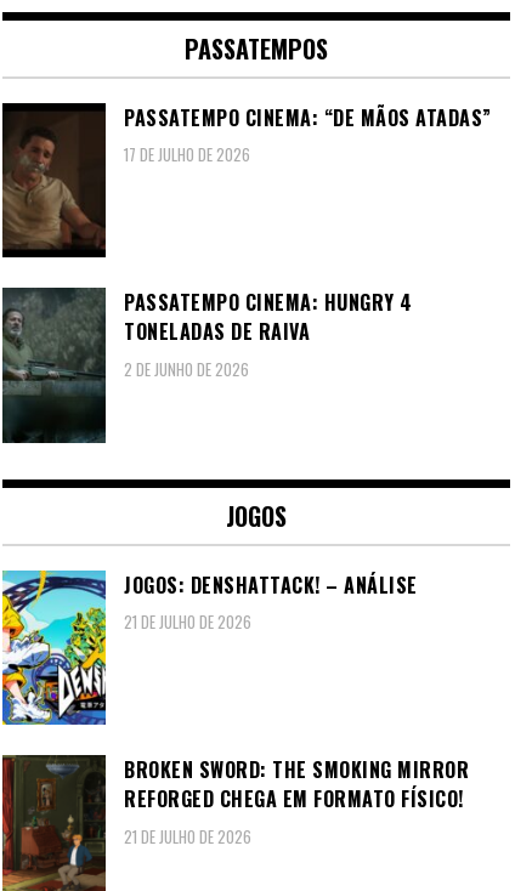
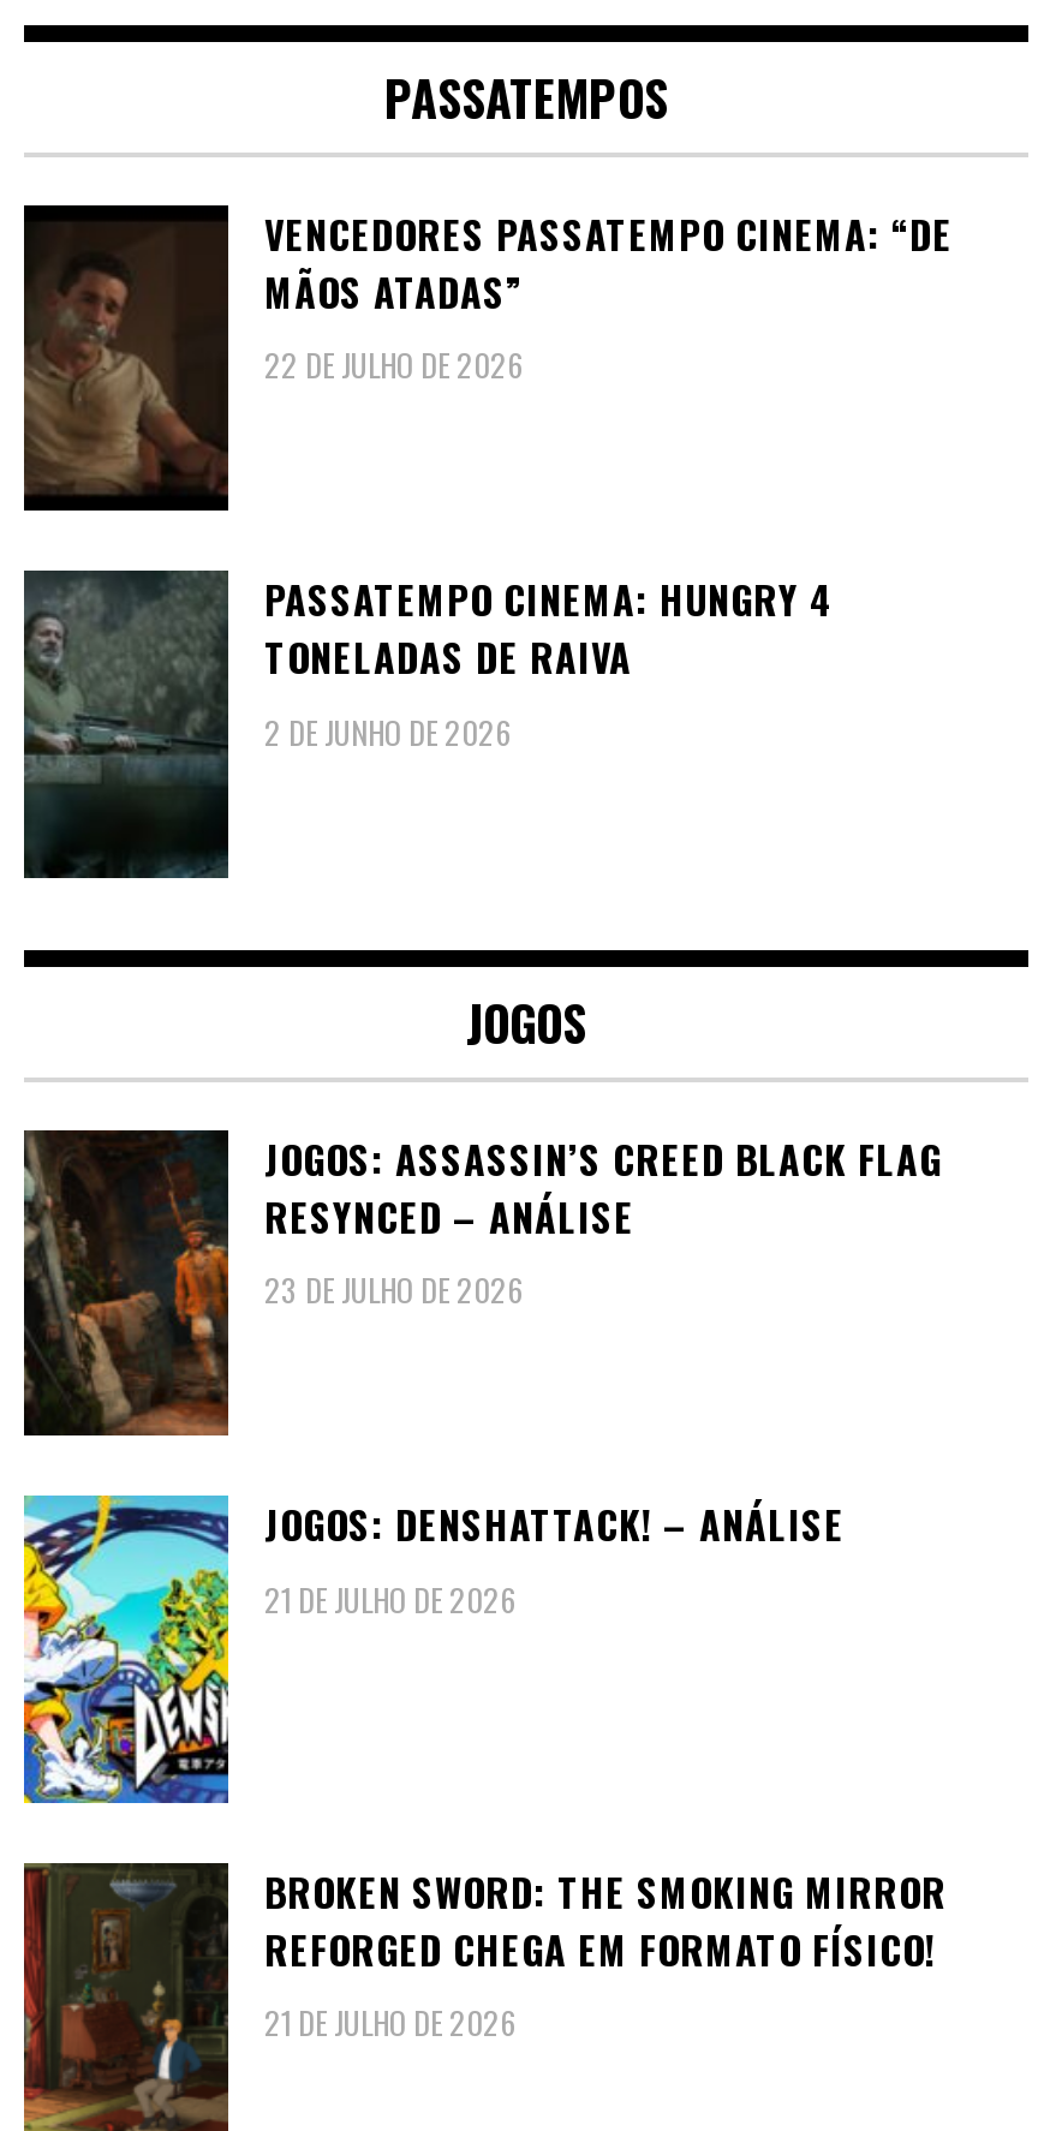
- PASSATEMPO CINEMA: “DE MÃOS ATADAS”
- 17 DE JULHO DE 2026
+ VENCEDORES PASSATEMPO CINEMA: “DE
+ MÃOS ATADAS”
+ 22 DE JULHO DE 2026

+ [image]
+ JOGOS: ASSASSIN’S CREED BLACK FLAG
+ RESYNCED – ANÁLISE
+ 23 DE JULHO DE 2026
